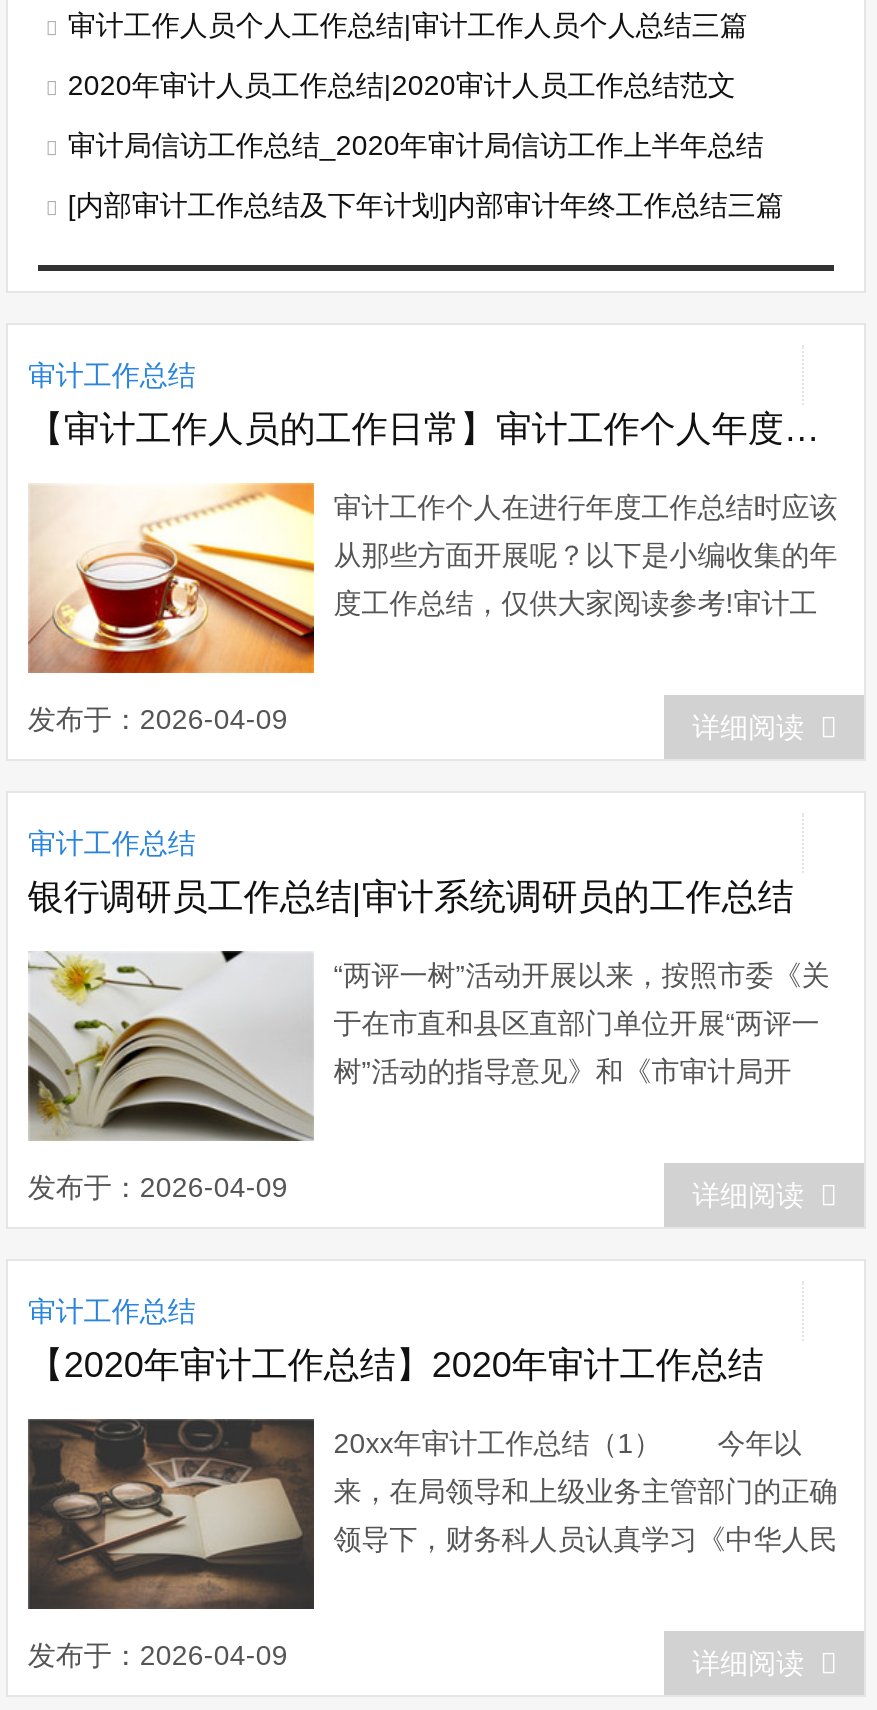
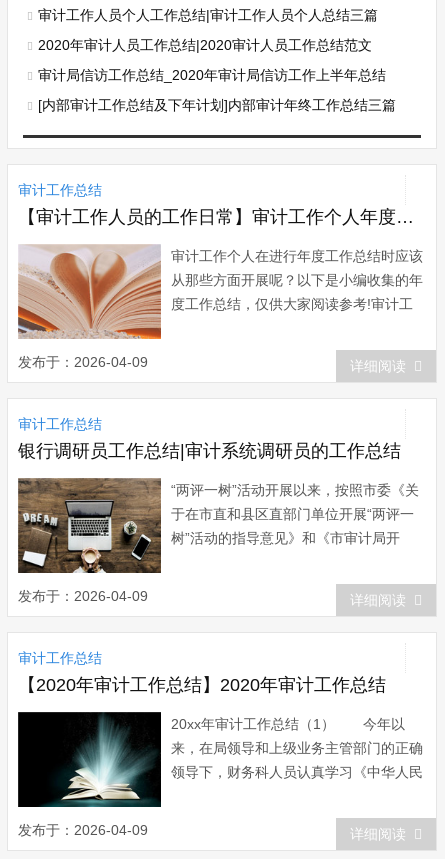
- [image]
+ [image]

- [image]
+ [image]

- [image]
+ [image]
